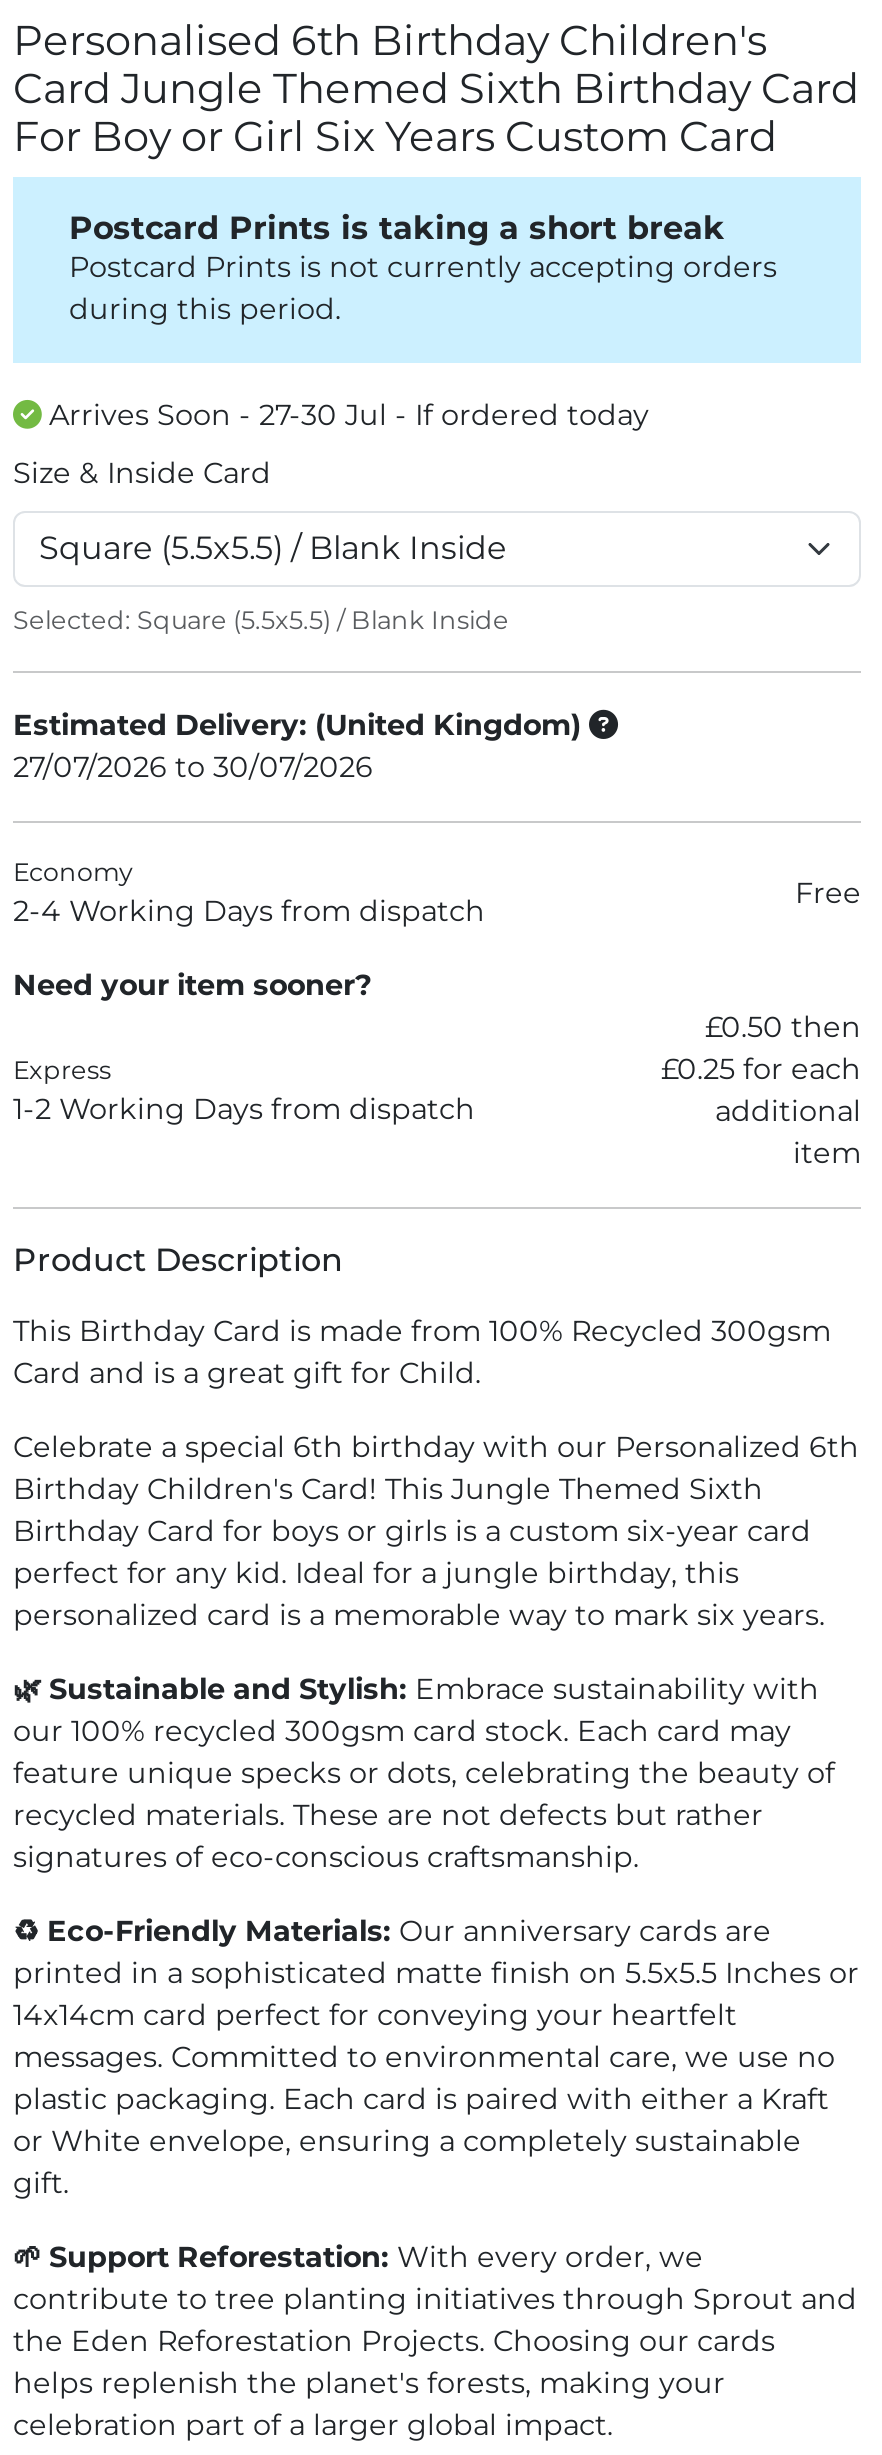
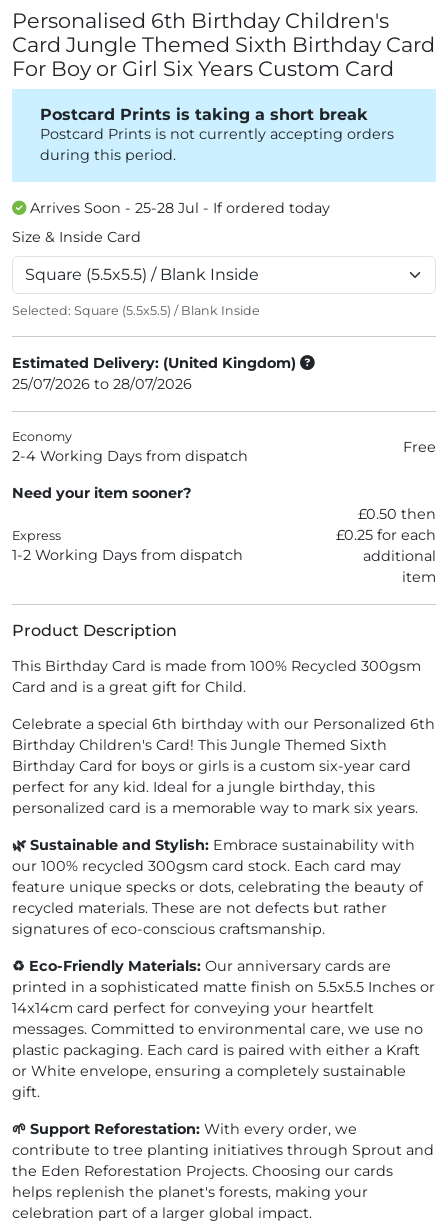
- Arrives Soon - 27-30 Jul - If ordered today
+ Arrives Soon - 25-28 Jul - If ordered today

- 27/07/2026 to 30/07/2026
+ 25/07/2026 to 28/07/2026
